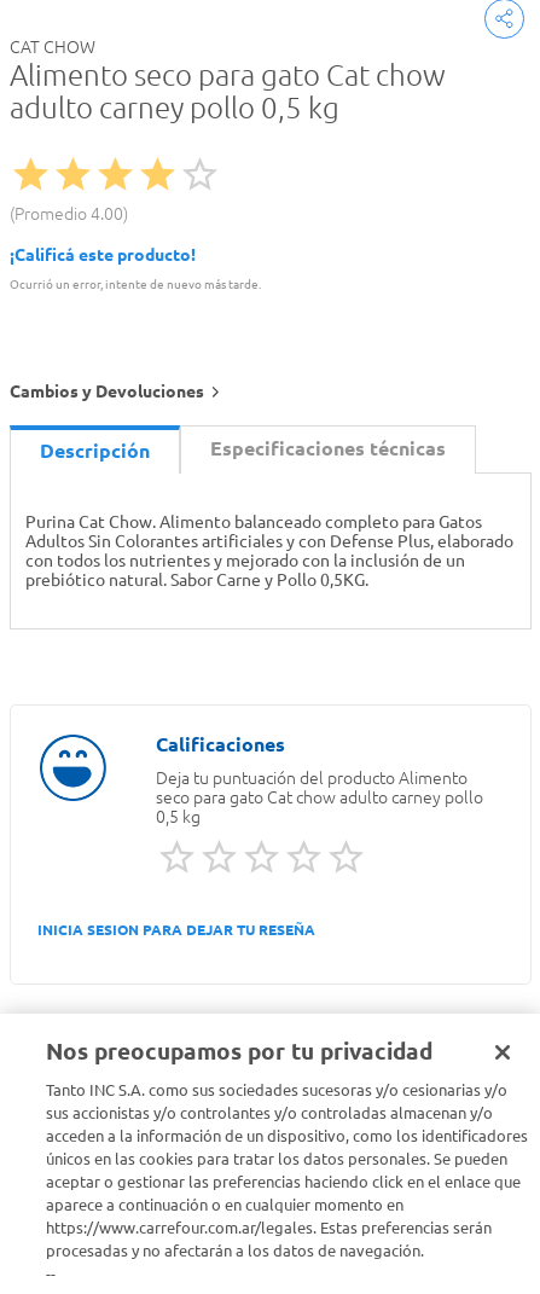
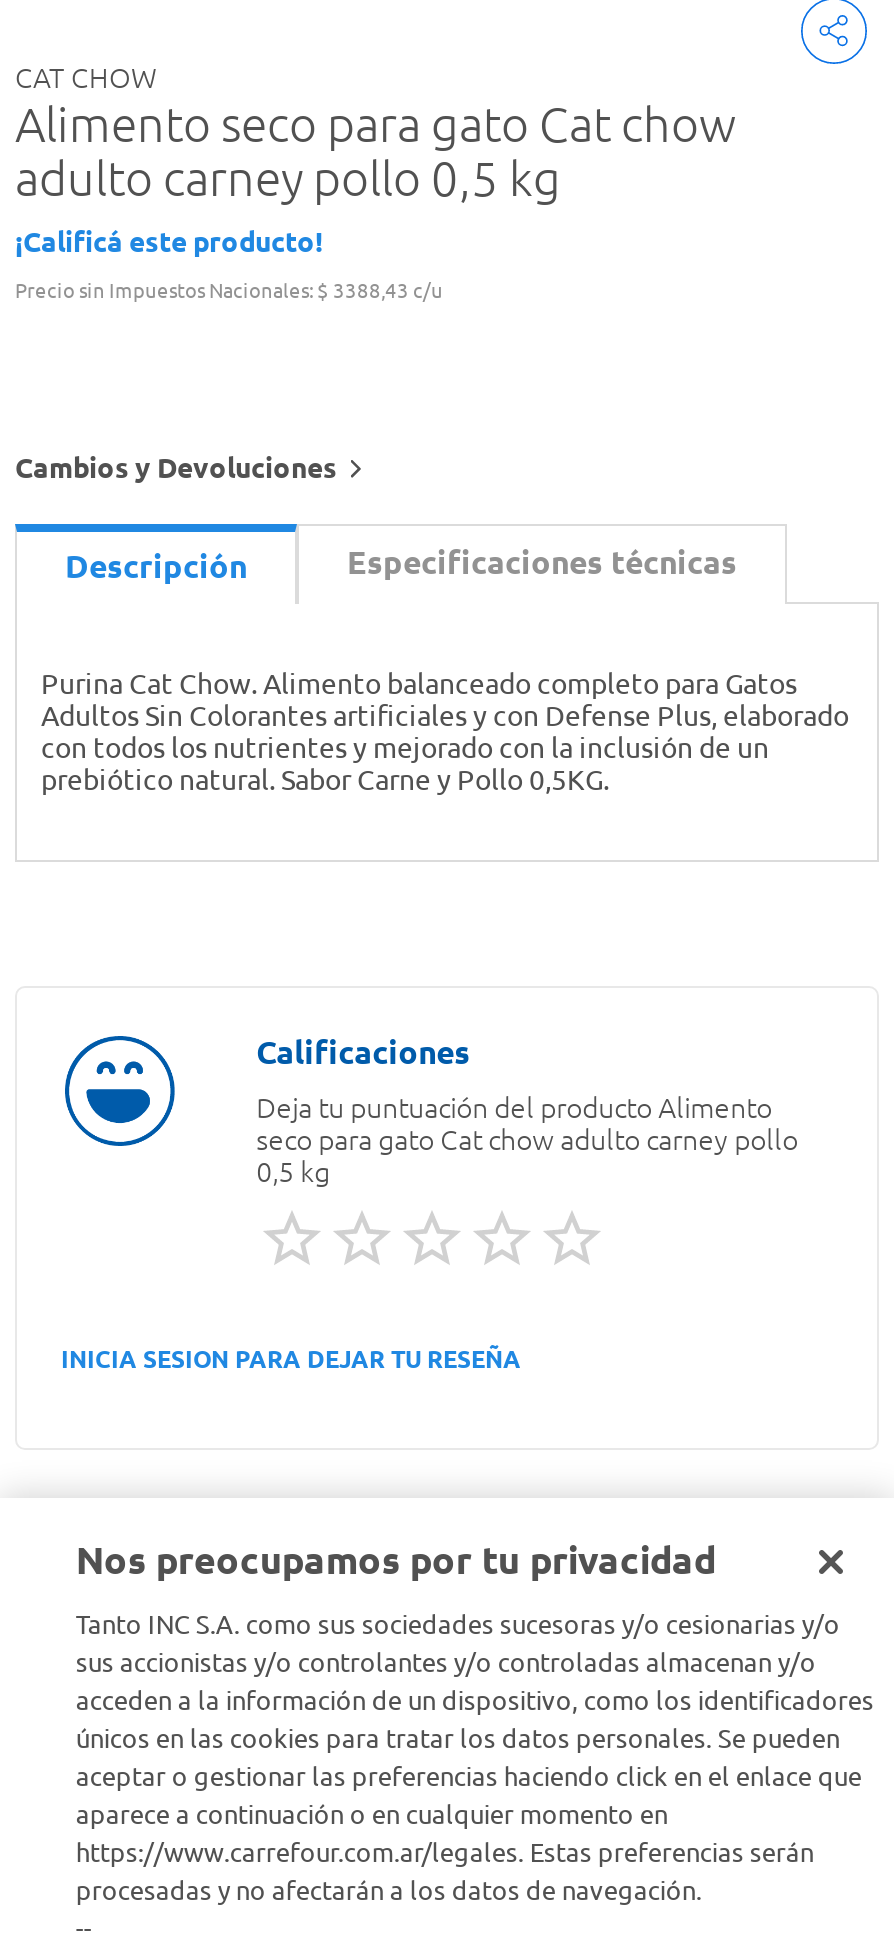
- Promedio 4.00

- Ocurrió un error, intente de nuevo más tarde.
+ Precio sin Impuestos Nacionales: $ 3388,43 c/u
